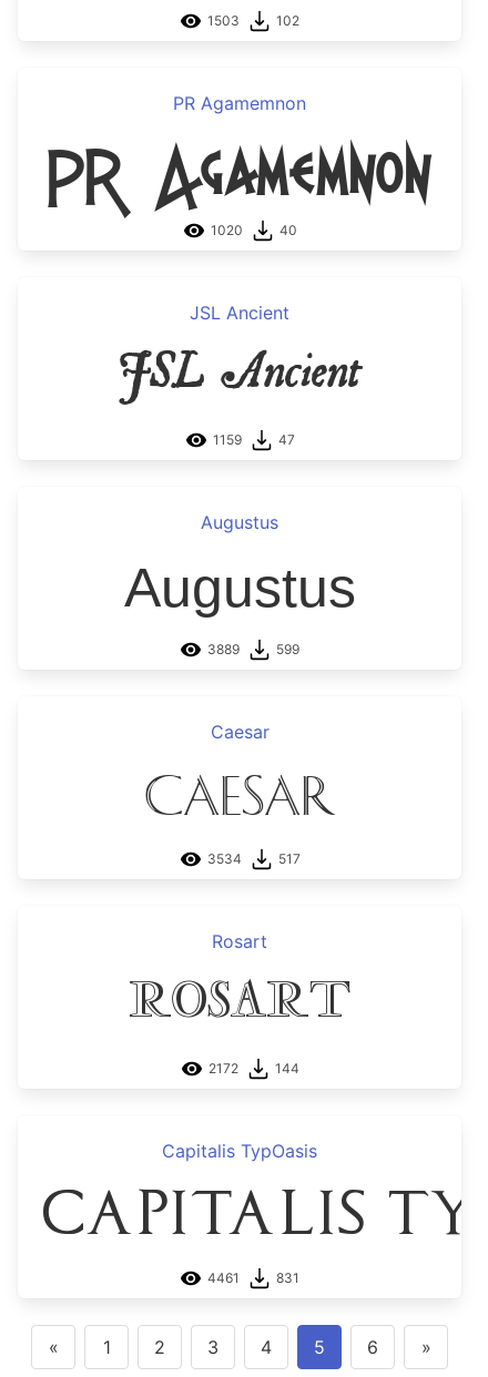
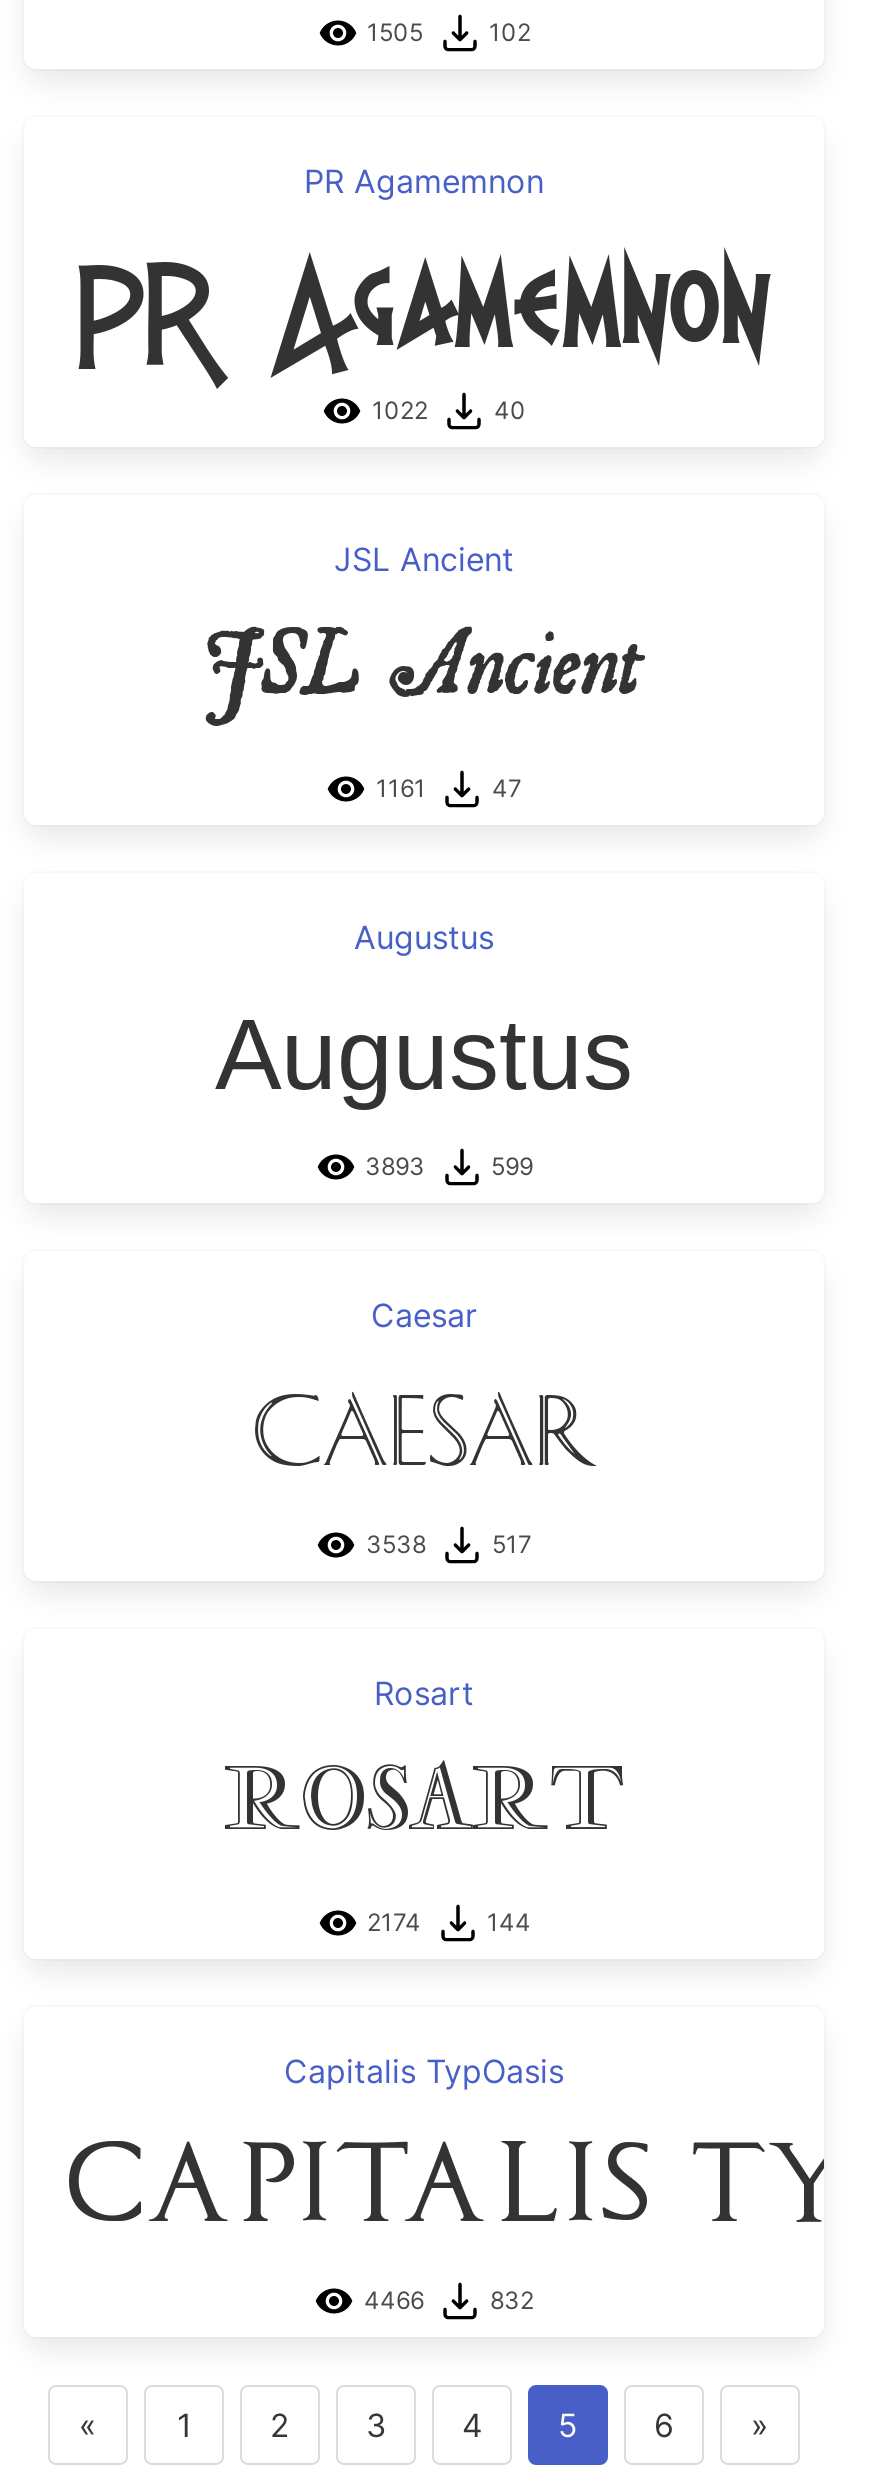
- 1503
+ 1505

- 1020
+ 1022

- 1159
+ 1161

- 3889
+ 3893

- 3534
+ 3538

- 2172
+ 2174

- 4461
+ 4466

- 831
+ 832
